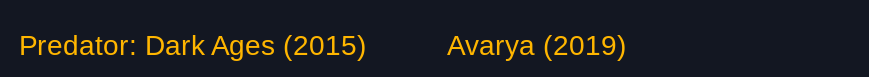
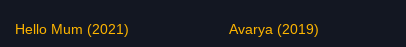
- Predator: Dark Ages (2015)
+ Hello Mum (2021)
